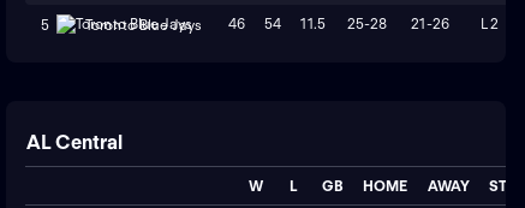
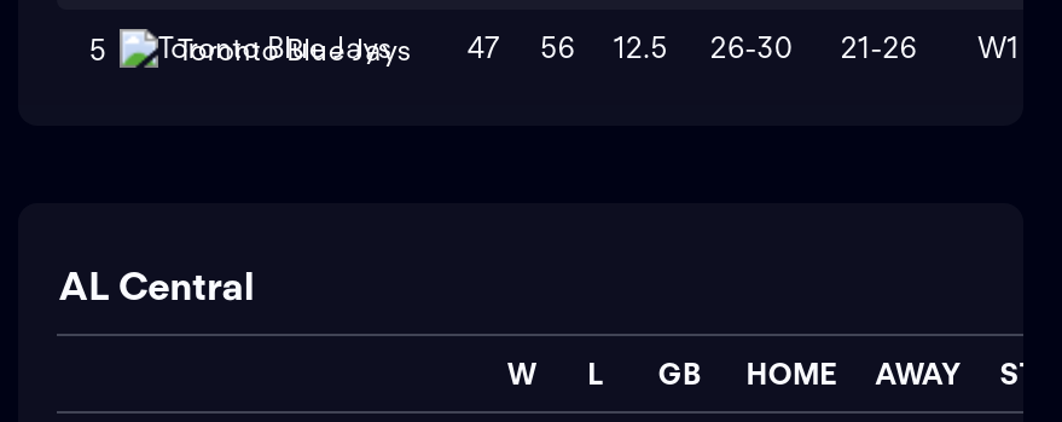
- 46
+ 47

- 54
+ 56

- 11.5
+ 12.5

- 25-28
+ 26-30

- L2
+ W1
